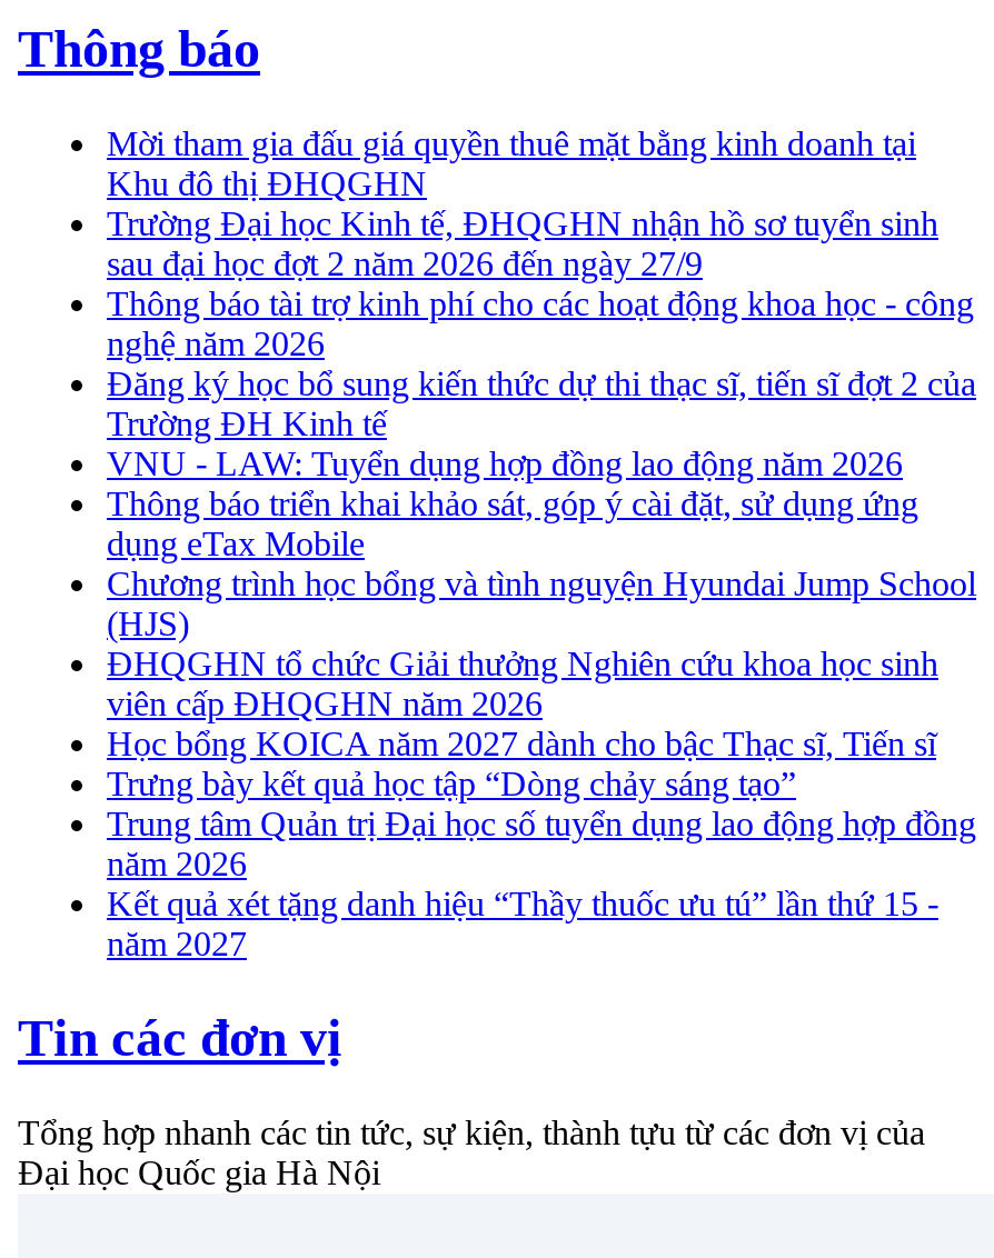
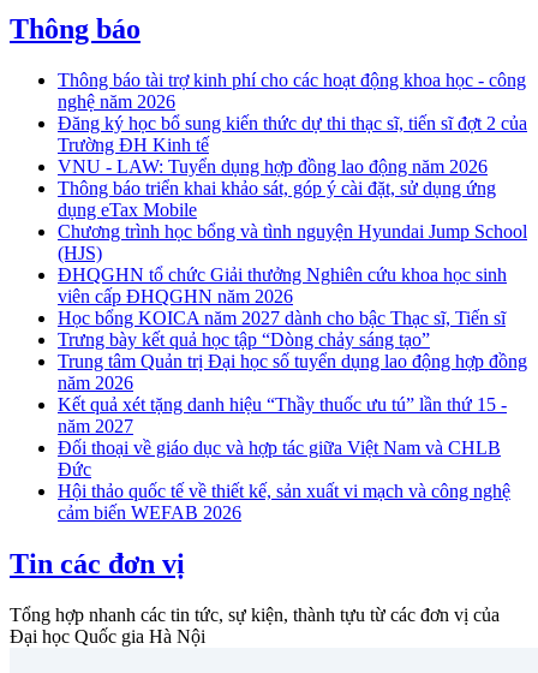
- Mời tham gia đấu giá quyền thuê mặt bằng kinh doanh tại
- Khu đô thị ĐHQGHN
- Trường Đại học Kinh tế, ĐHQGHN nhận hồ sơ tuyển sinh
- sau đại học đợt 2 năm 2026 đến ngày 27/9

moved up: Thông báo tài trợ kinh phí cho các hoạt động khoa học - công | nghệ năm 2026 | Đăng ký học bổ sung kiến thức dự thi thạc sĩ, tiến sĩ đợt 2 của | ... | Kết quả xét tặng danh hiệu “Thầy thuốc ưu tú” lần thứ 15 - | năm 2027

+ Đối thoại về giáo dục và hợp tác giữa Việt Nam và CHLB
+ Đức
+ Hội thảo quốc tế về thiết kế, sản xuất vi mạch và công nghệ
+ cảm biến WEFAB 2026
